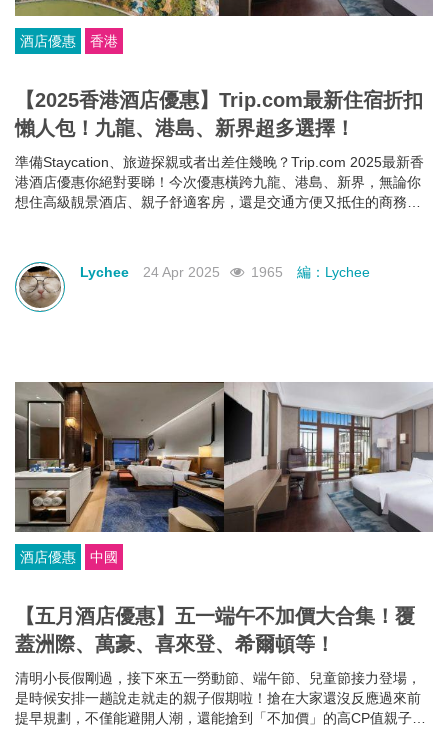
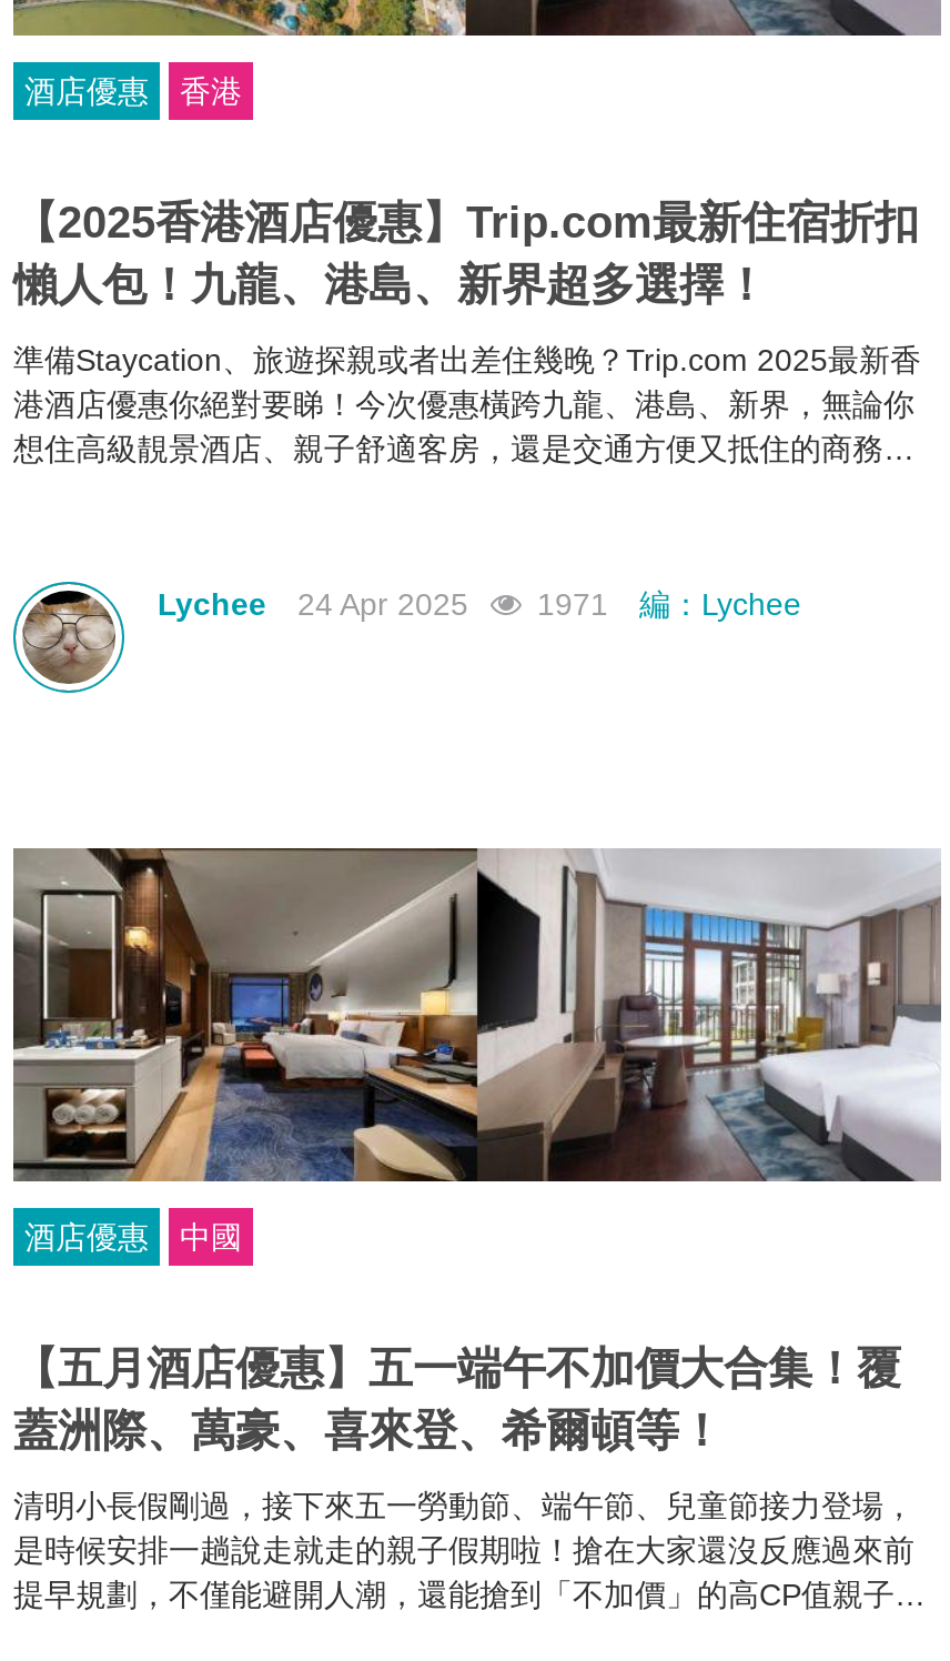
- Lychee 24 Apr 2025 1965 編：Lychee
+ Lychee 24 Apr 2025 1971 編：Lychee
